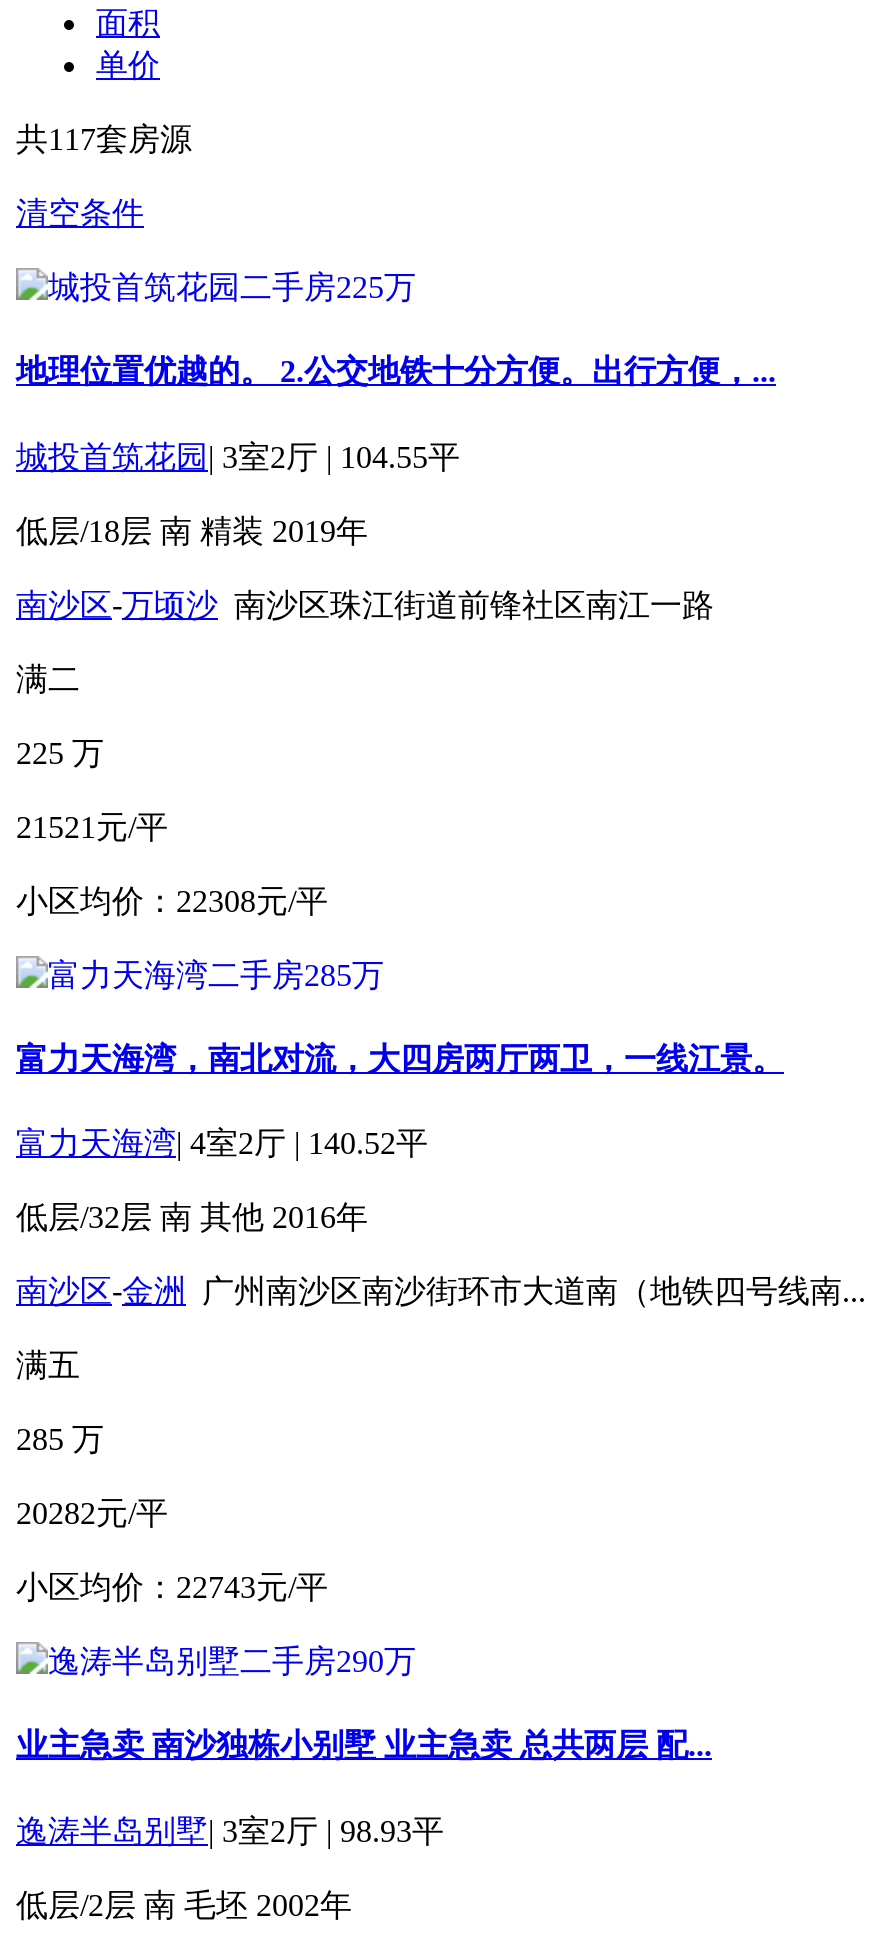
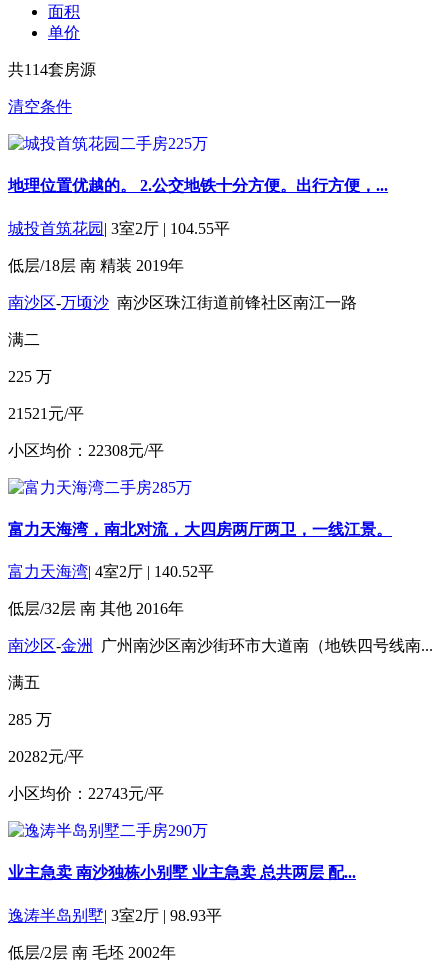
- 共117套房源
+ 共114套房源
